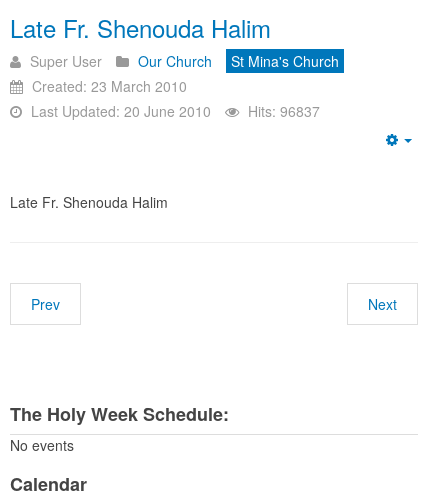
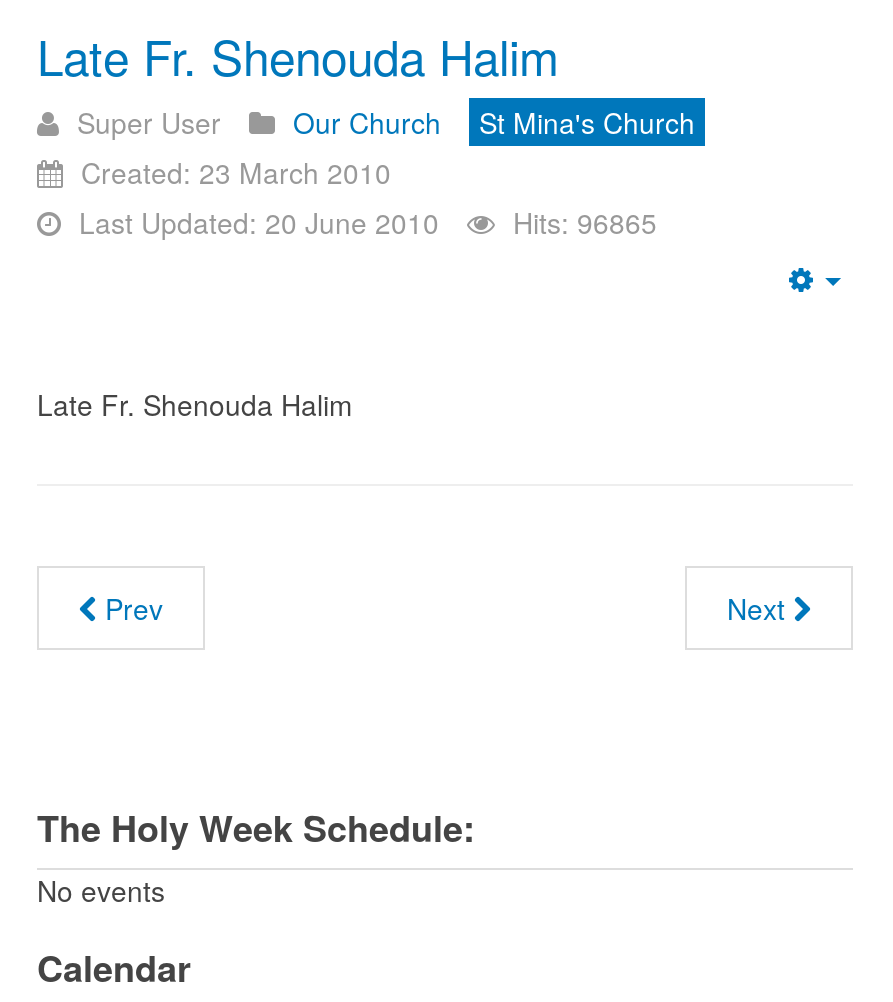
- Last Updated: 20 June 2010 Hits: 96837
+ Last Updated: 20 June 2010 Hits: 96865
